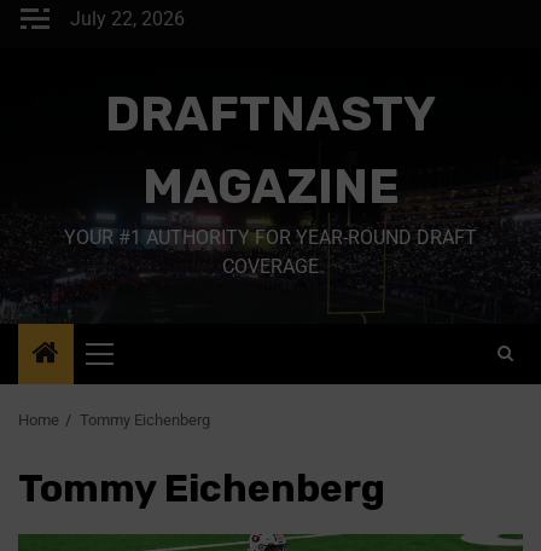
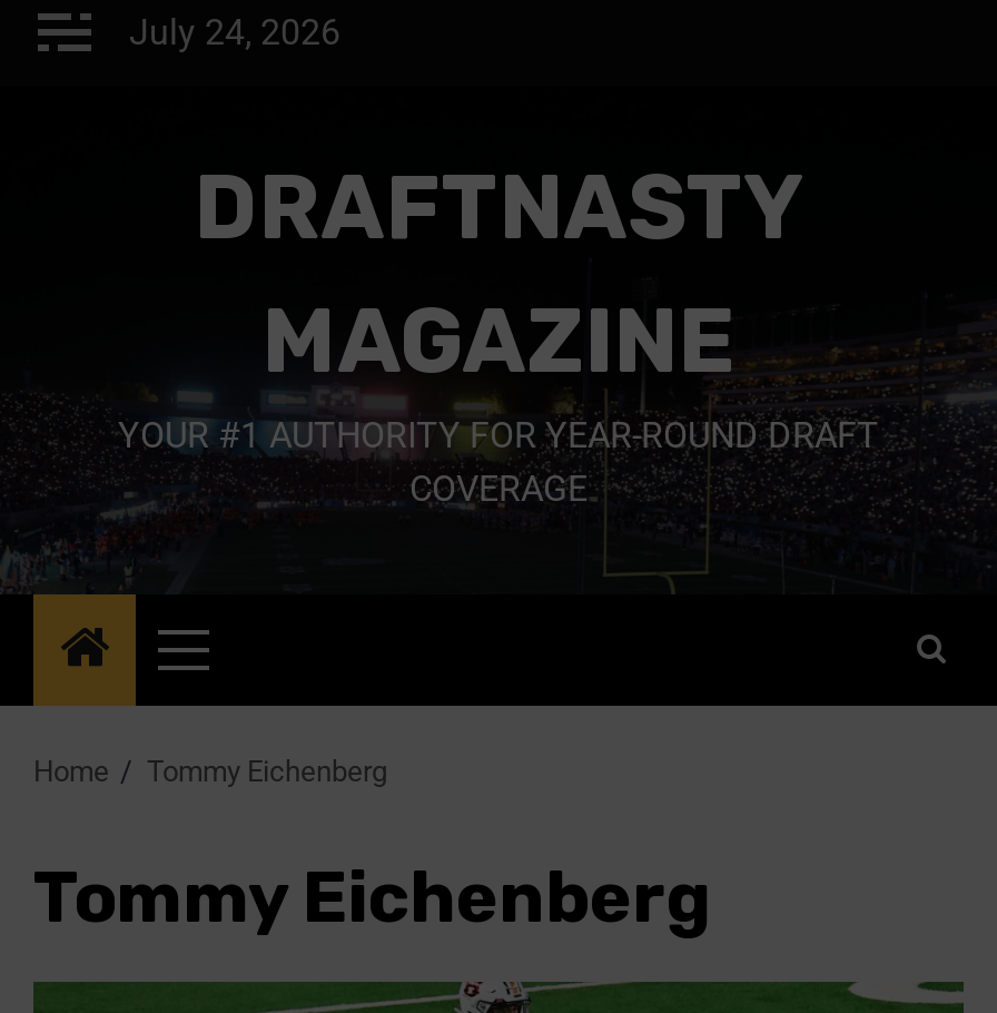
- July 22, 2026
+ July 24, 2026
